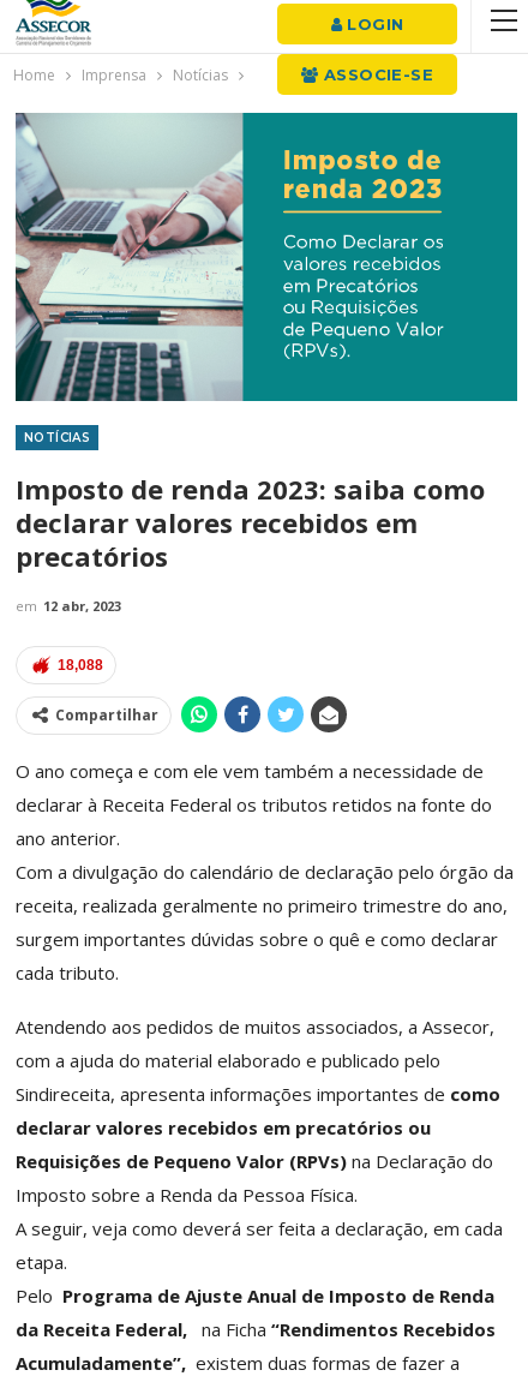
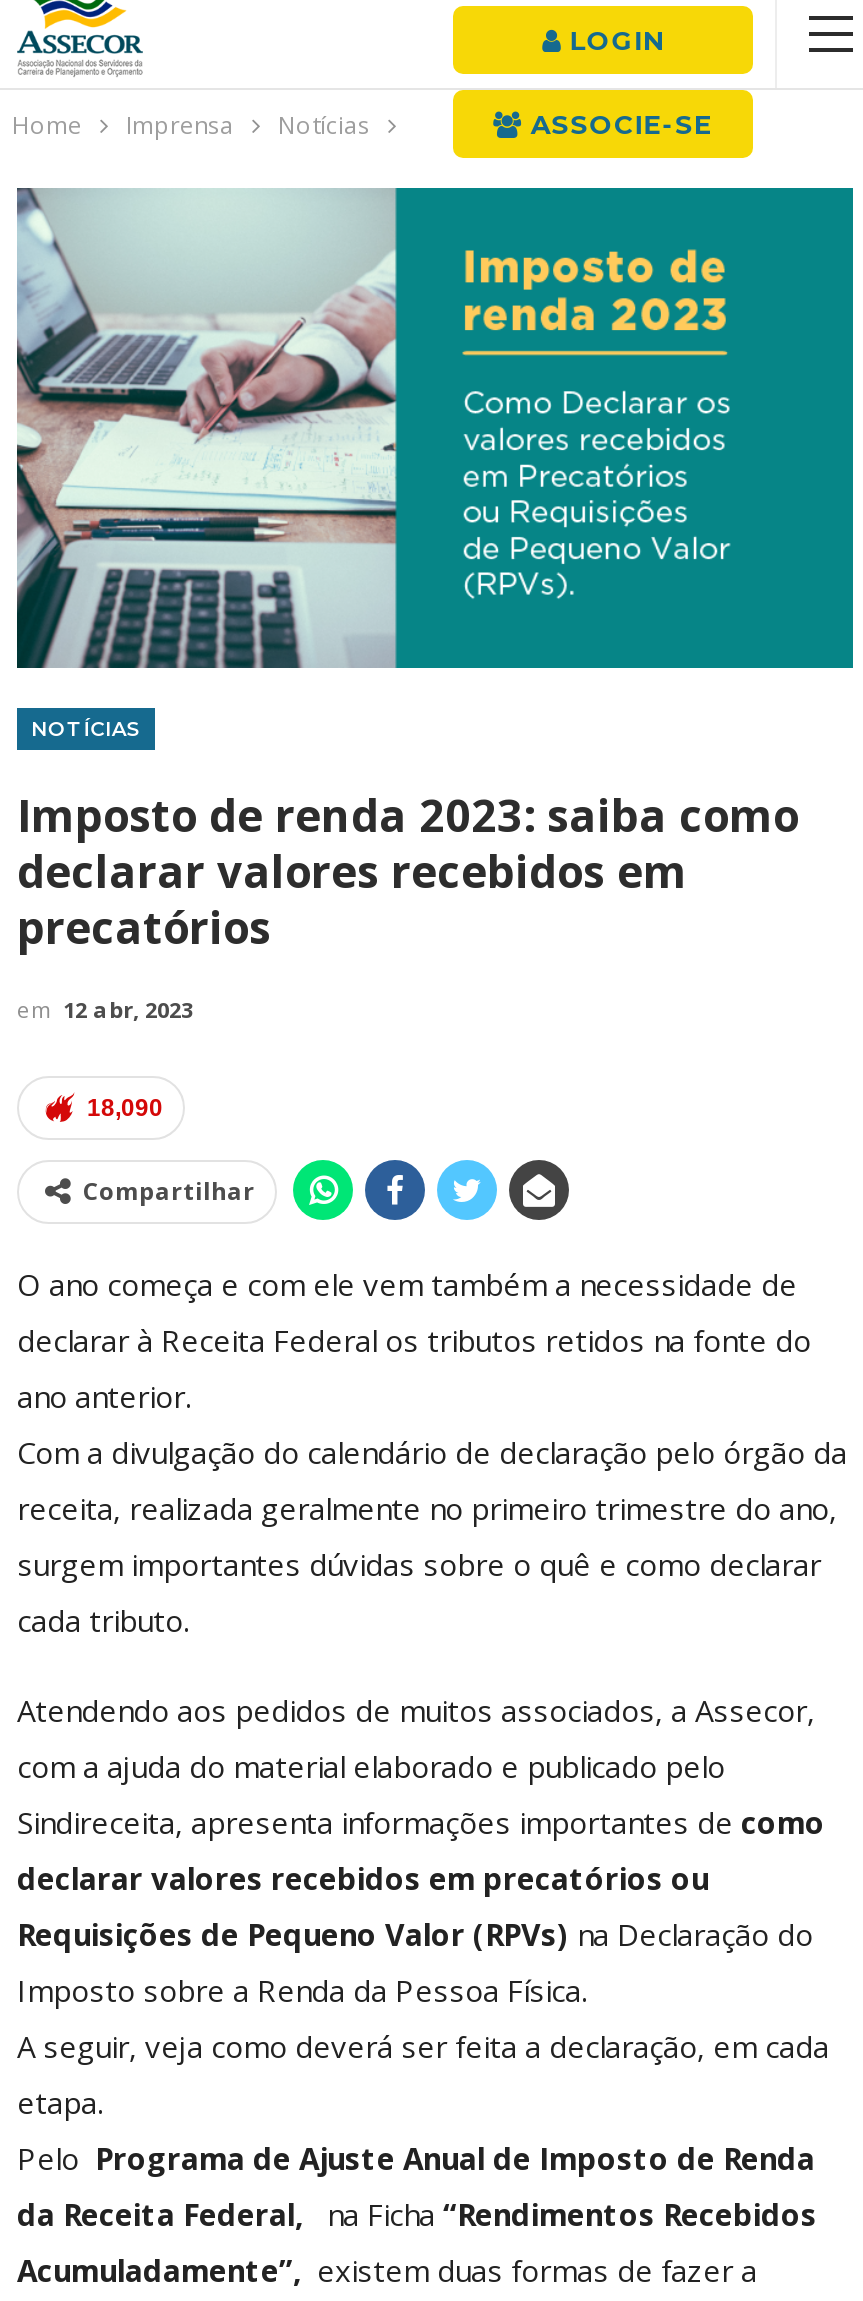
- 18,088
+ 18,090
